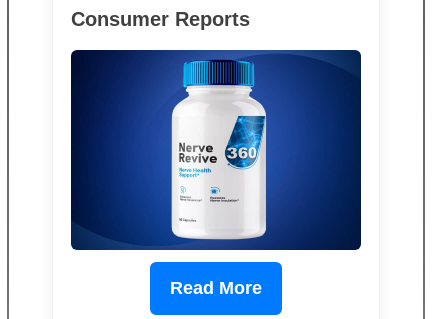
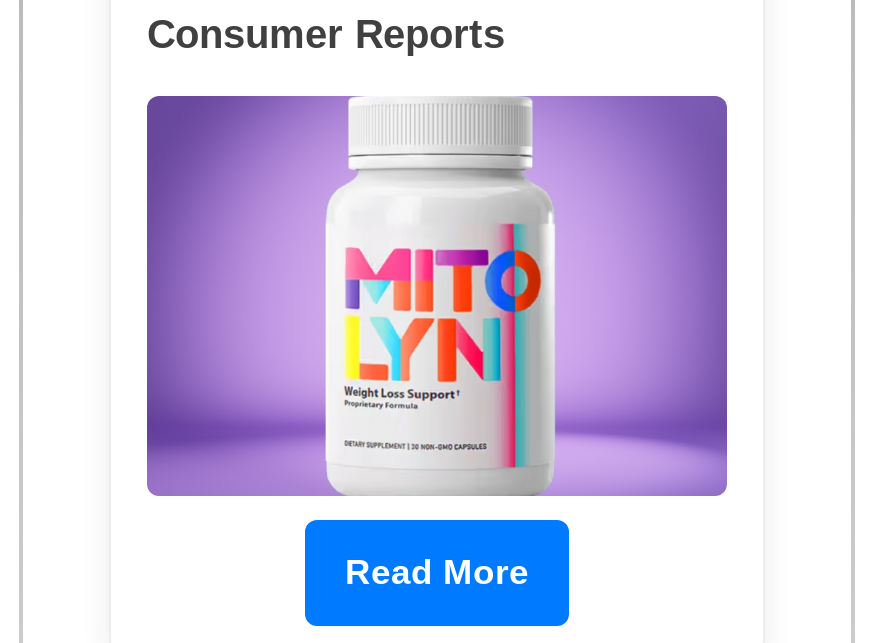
- [image]
+ [image]
